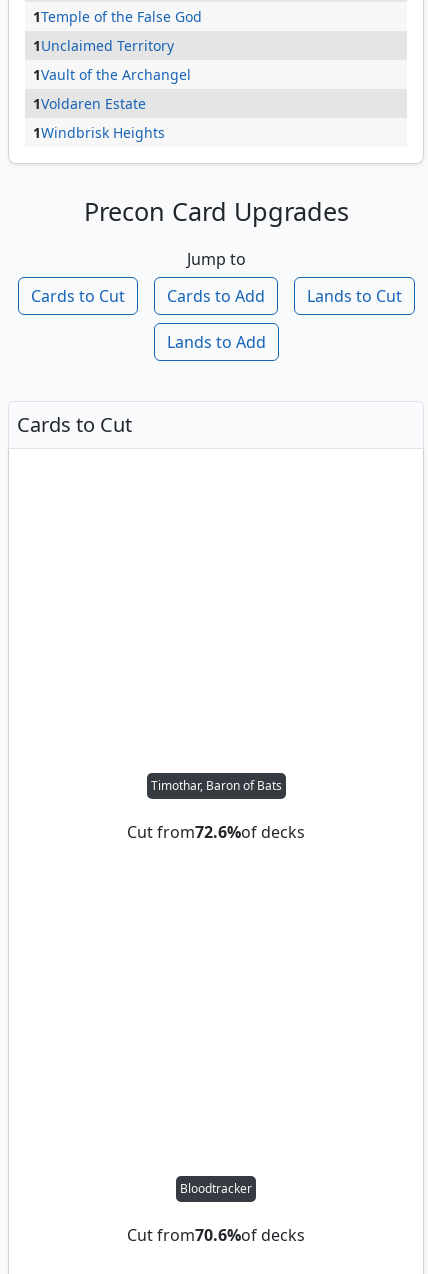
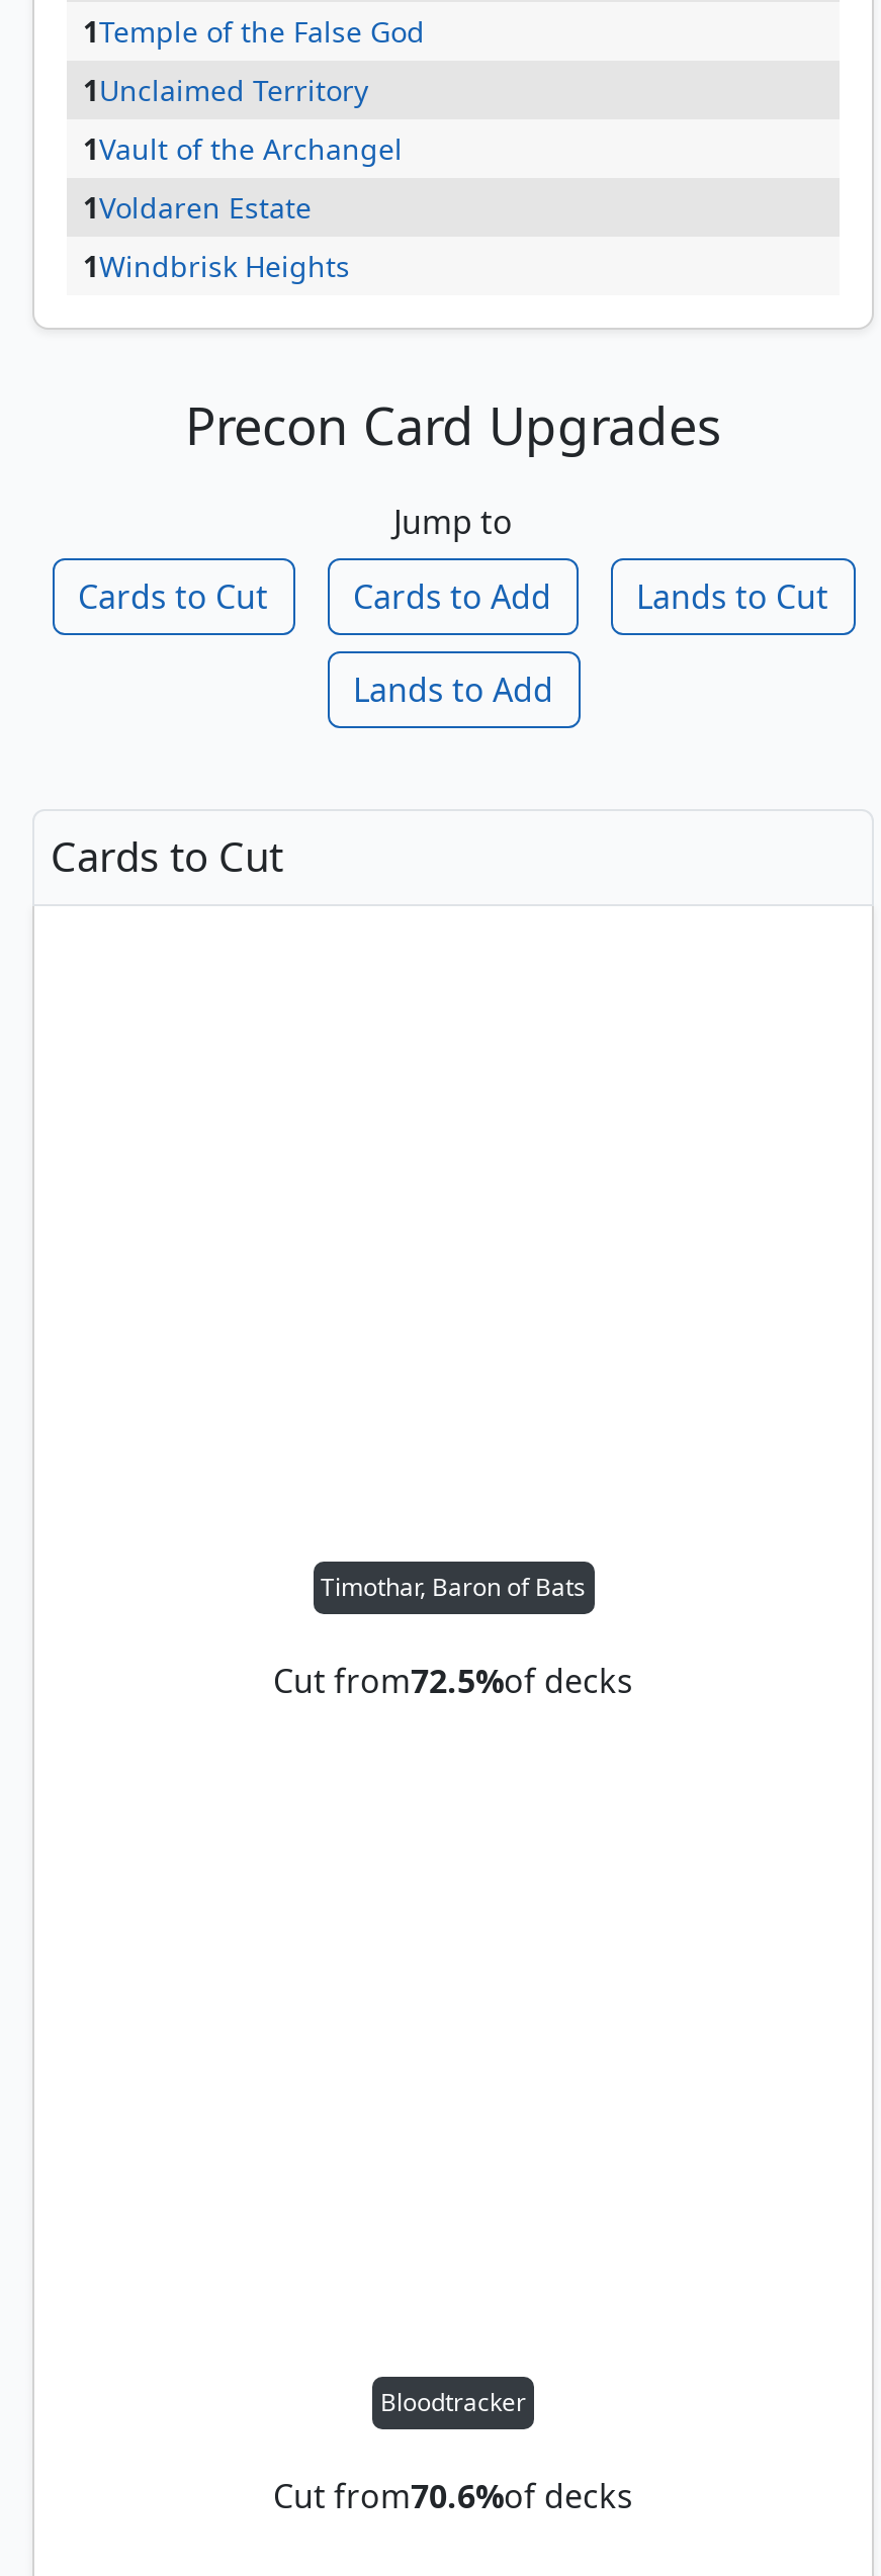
- Cut from72.6%of decks
+ Cut from72.5%of decks
